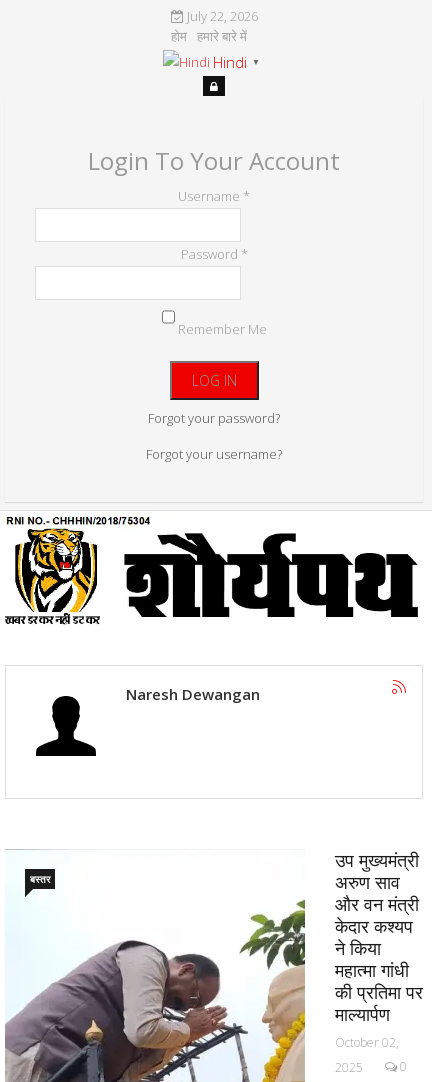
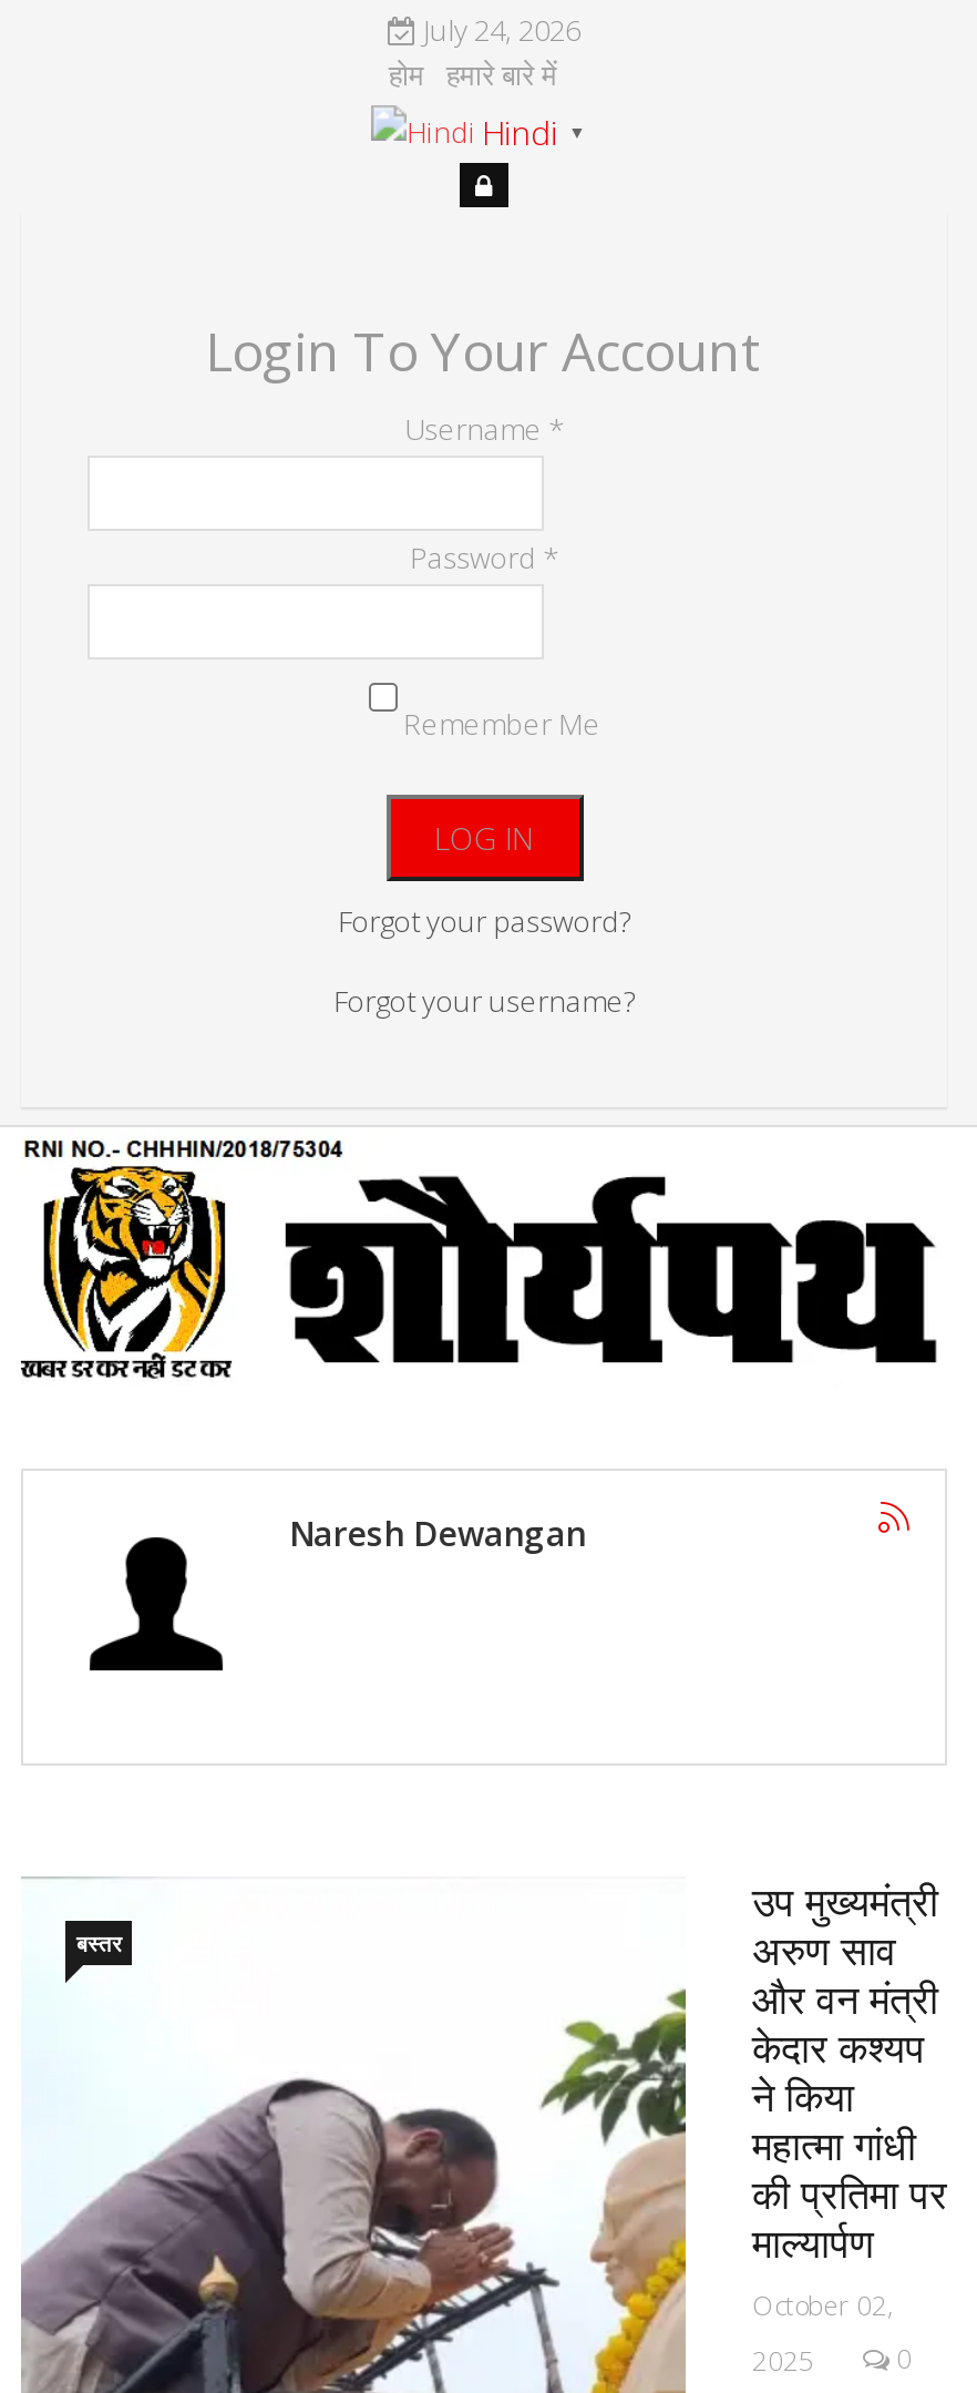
- July 22, 2026
+ July 24, 2026
